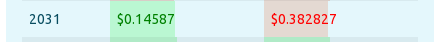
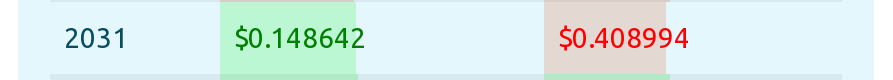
- $0.14587
+ $0.148642

- $0.382827
+ $0.408994
